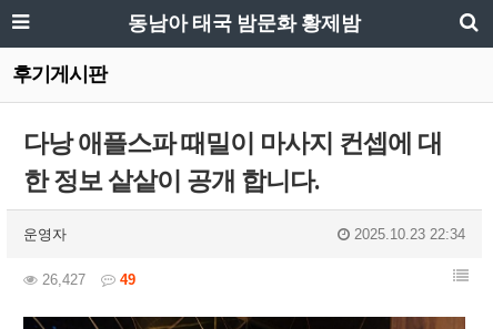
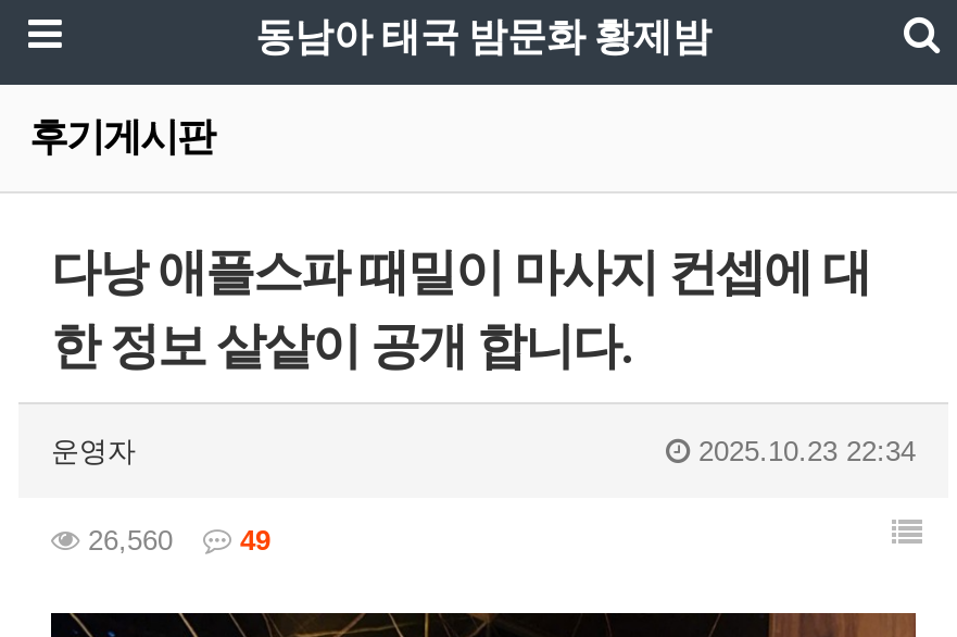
- 26,427
+ 26,560
